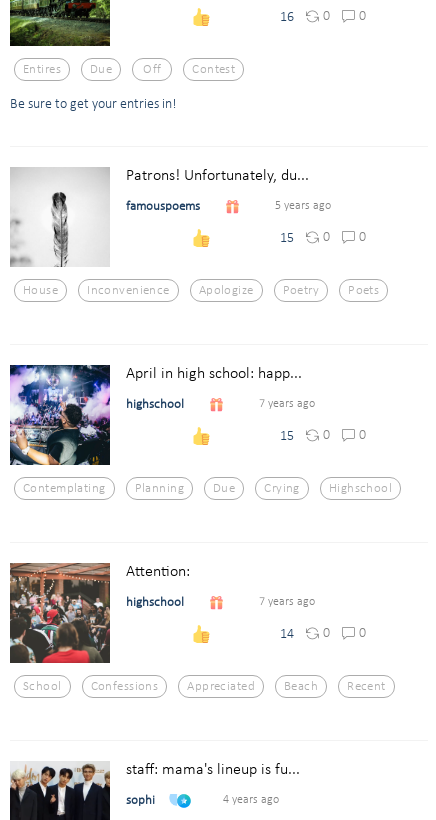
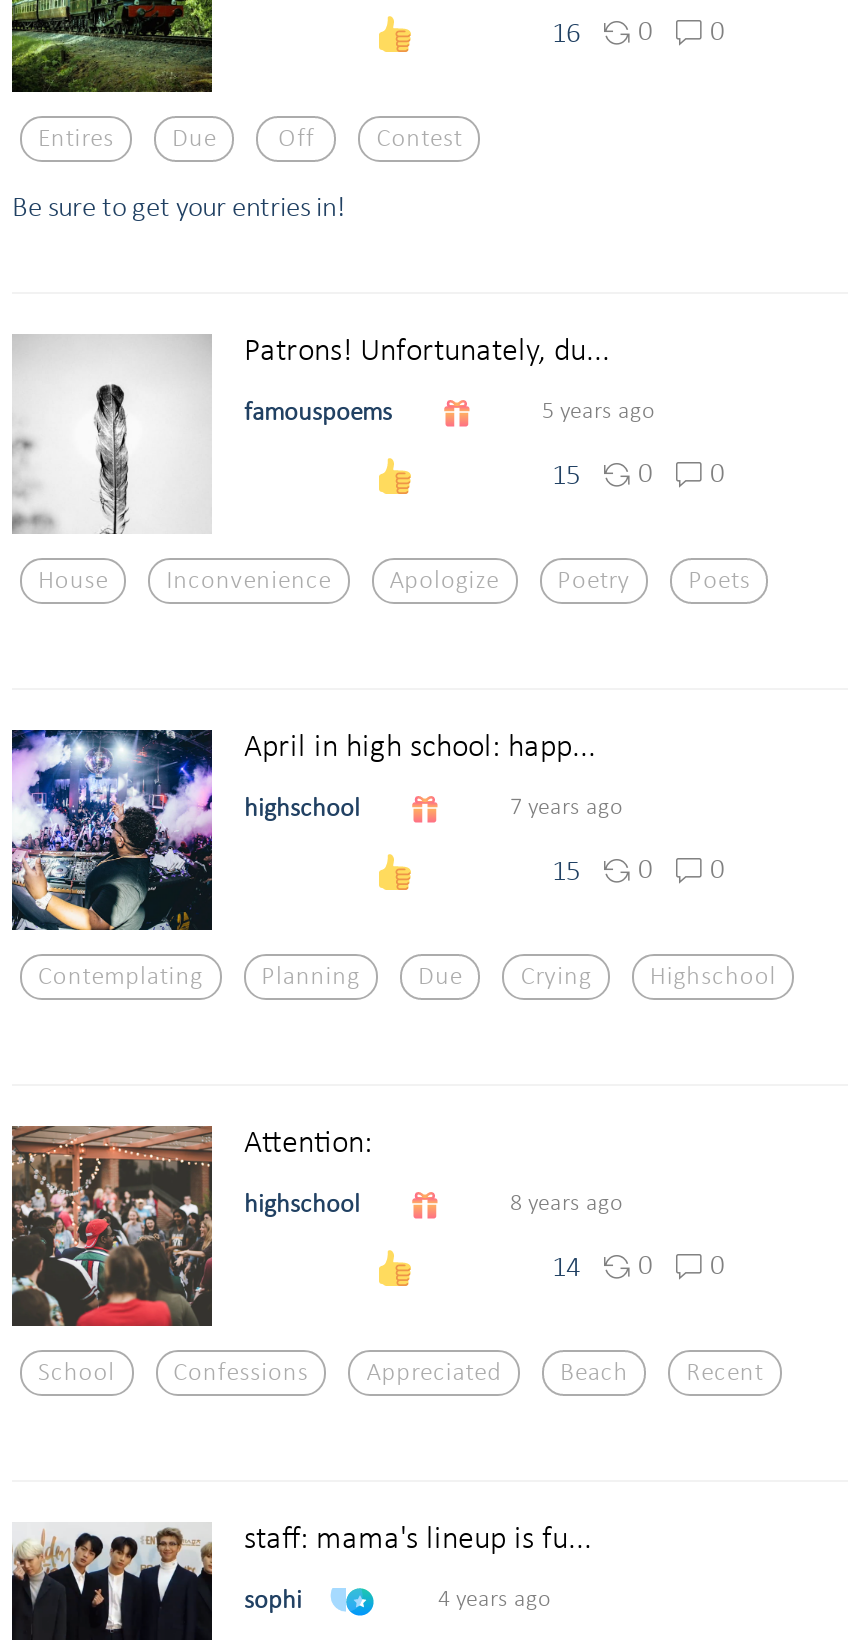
- 7 years ago
+ 8 years ago
